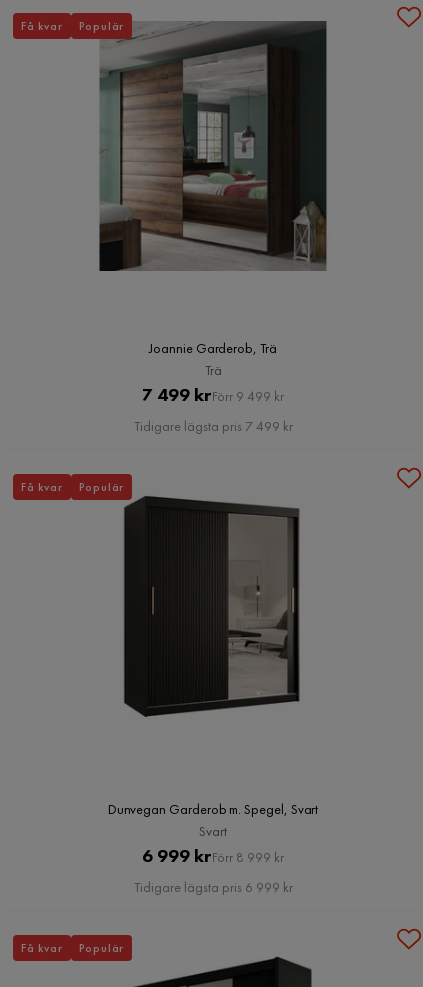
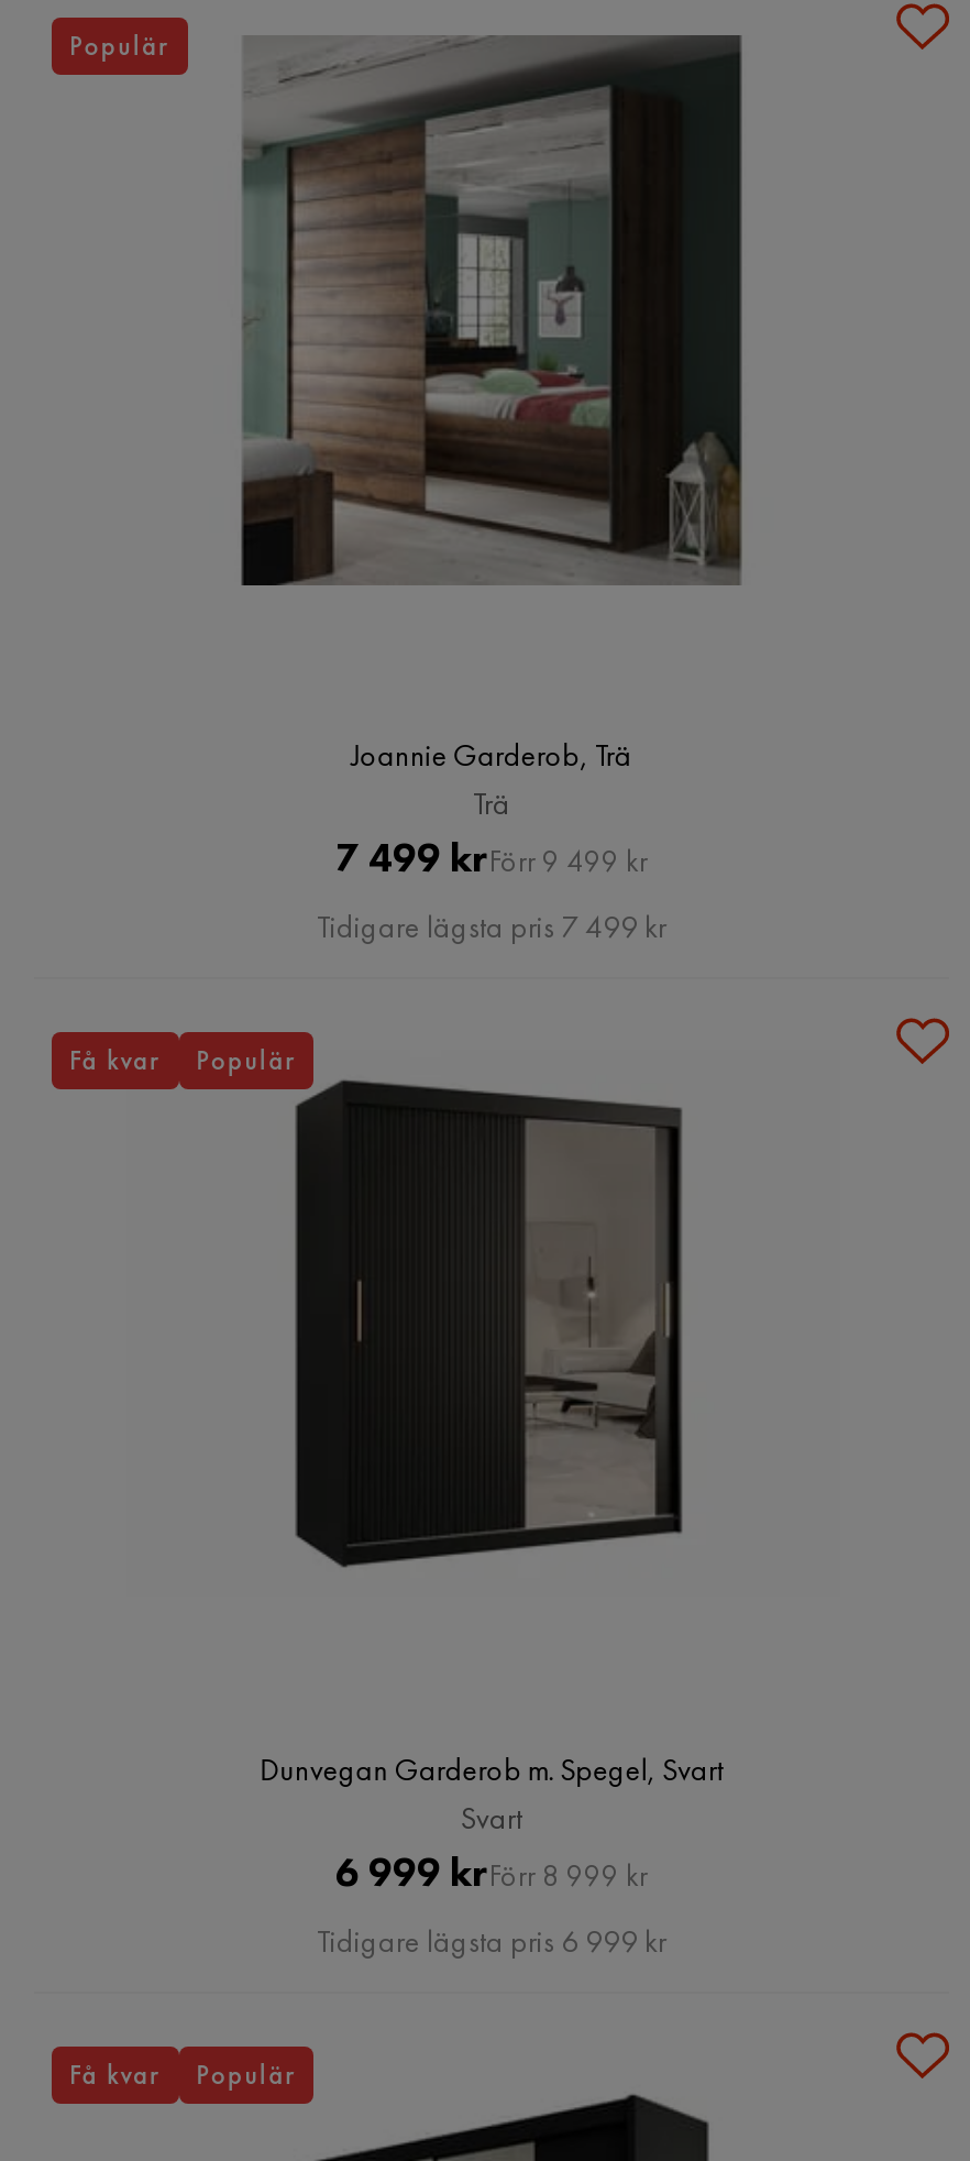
- Få kvar
